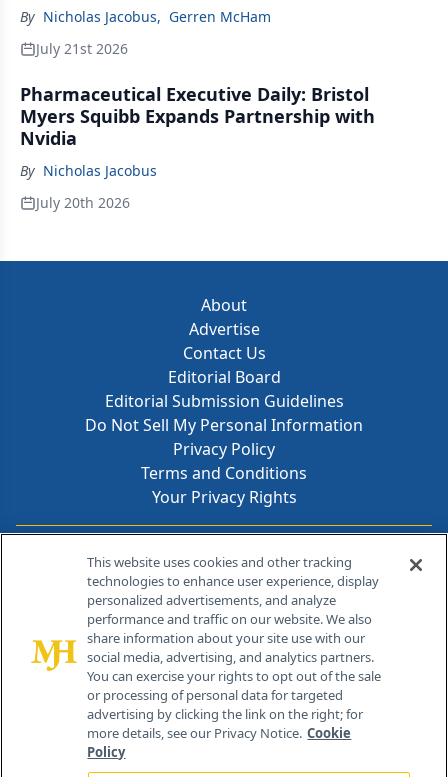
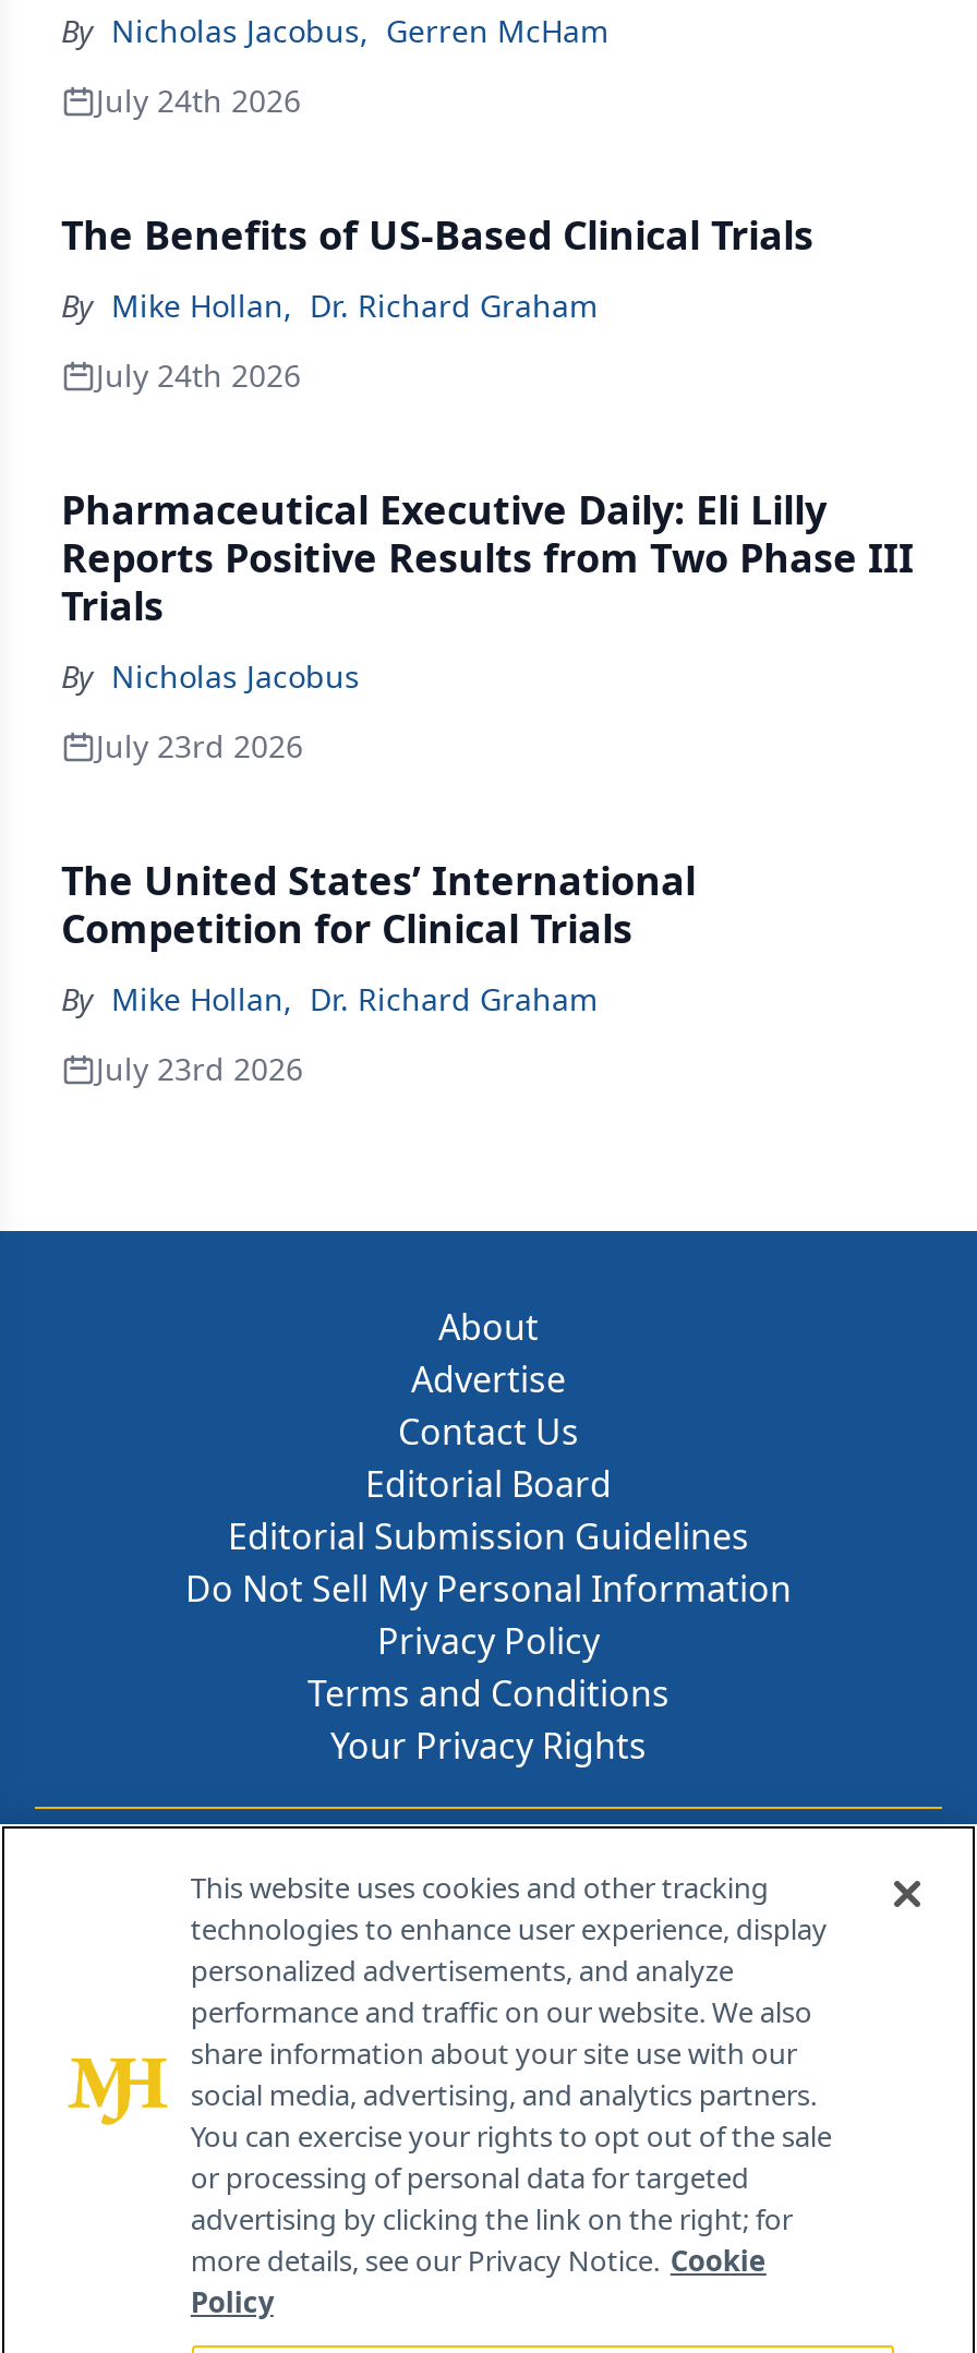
- July 21st 2026
- Pharmaceutical Executive Daily: Bristol
- Myers Squibb Expands Partnership with
- Nvidia
+ July 24th 2026
+ The Benefits of US-Based Clinical Trials
+ By Mike Hollan, Dr. Richard Graham
+ July 24th 2026
+ Pharmaceutical Executive Daily: Eli Lilly
+ Reports Positive Results from Two Phase III
+ Trials

- July 20th 2026
+ July 23rd 2026
+ The United States’ International
+ Competition for Clinical Trials
+ By Mike Hollan, Dr. Richard Graham
+ July 23rd 2026
